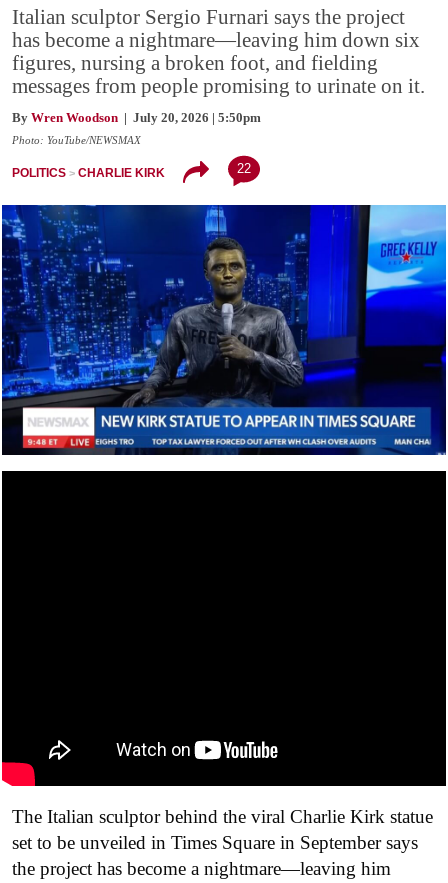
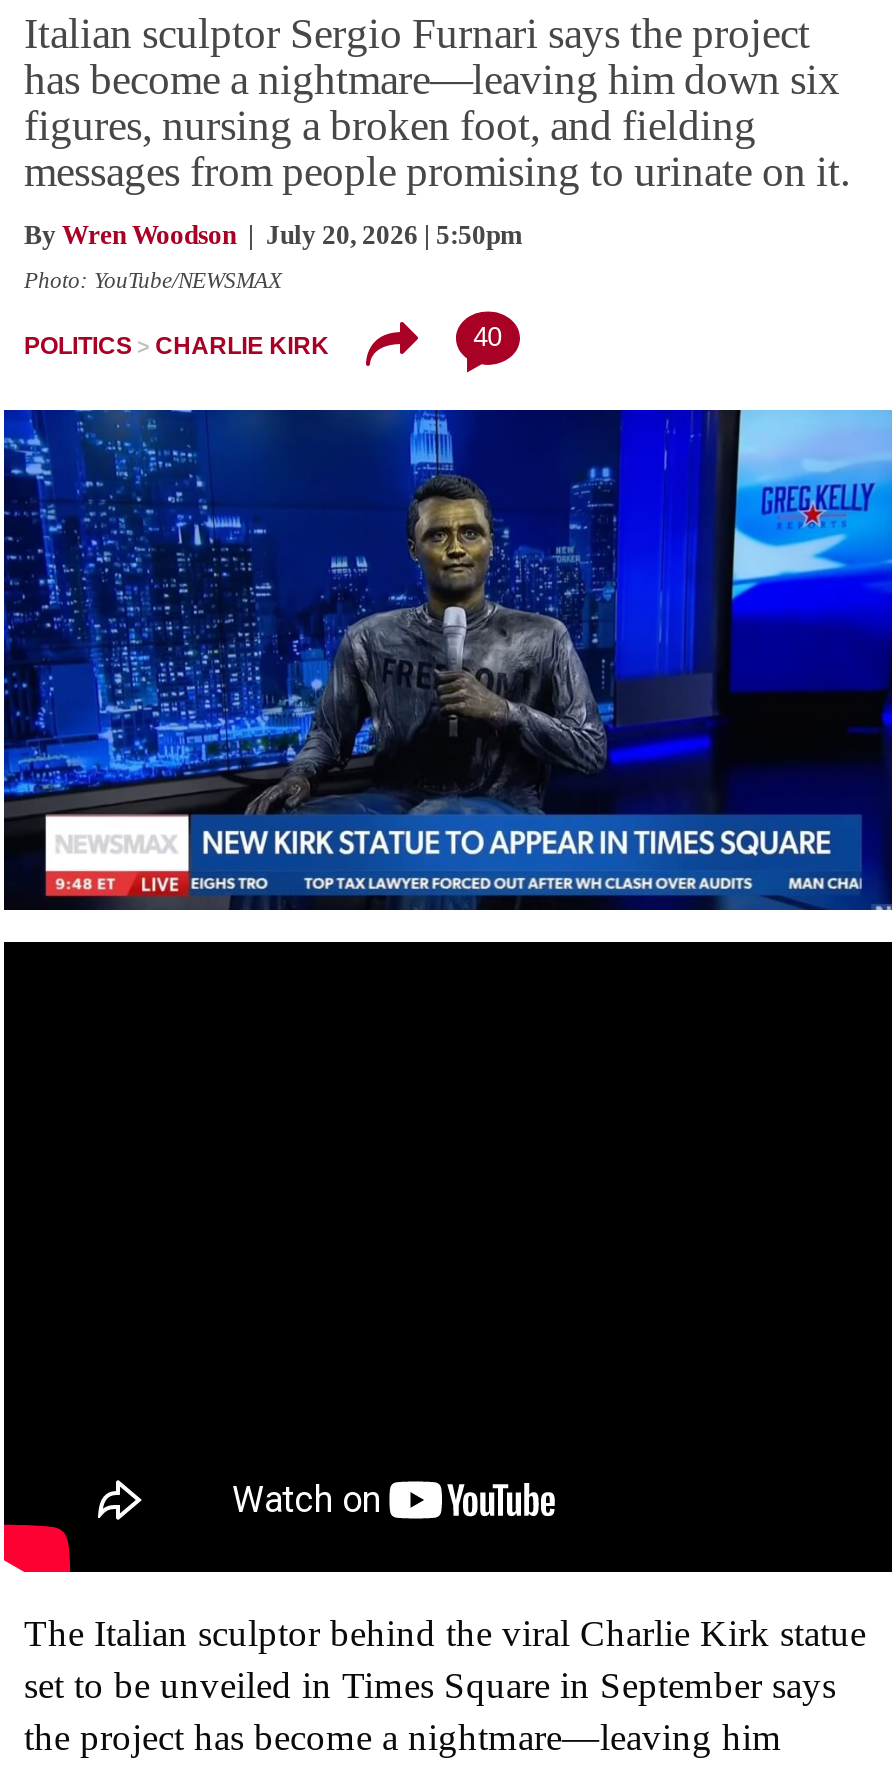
- 22
+ 40
